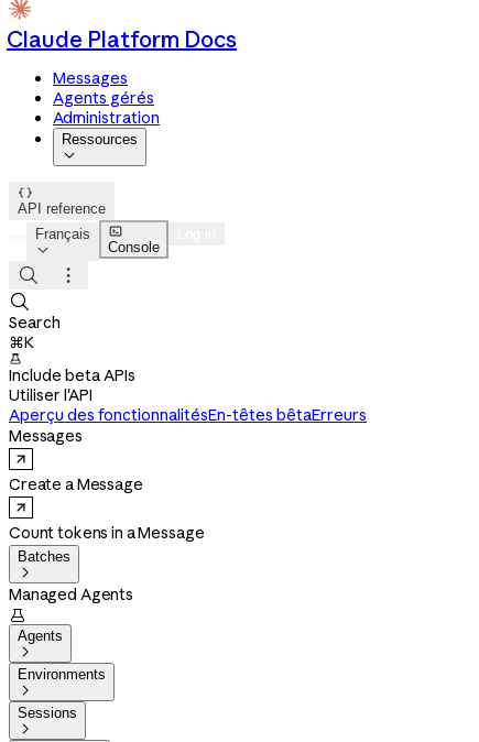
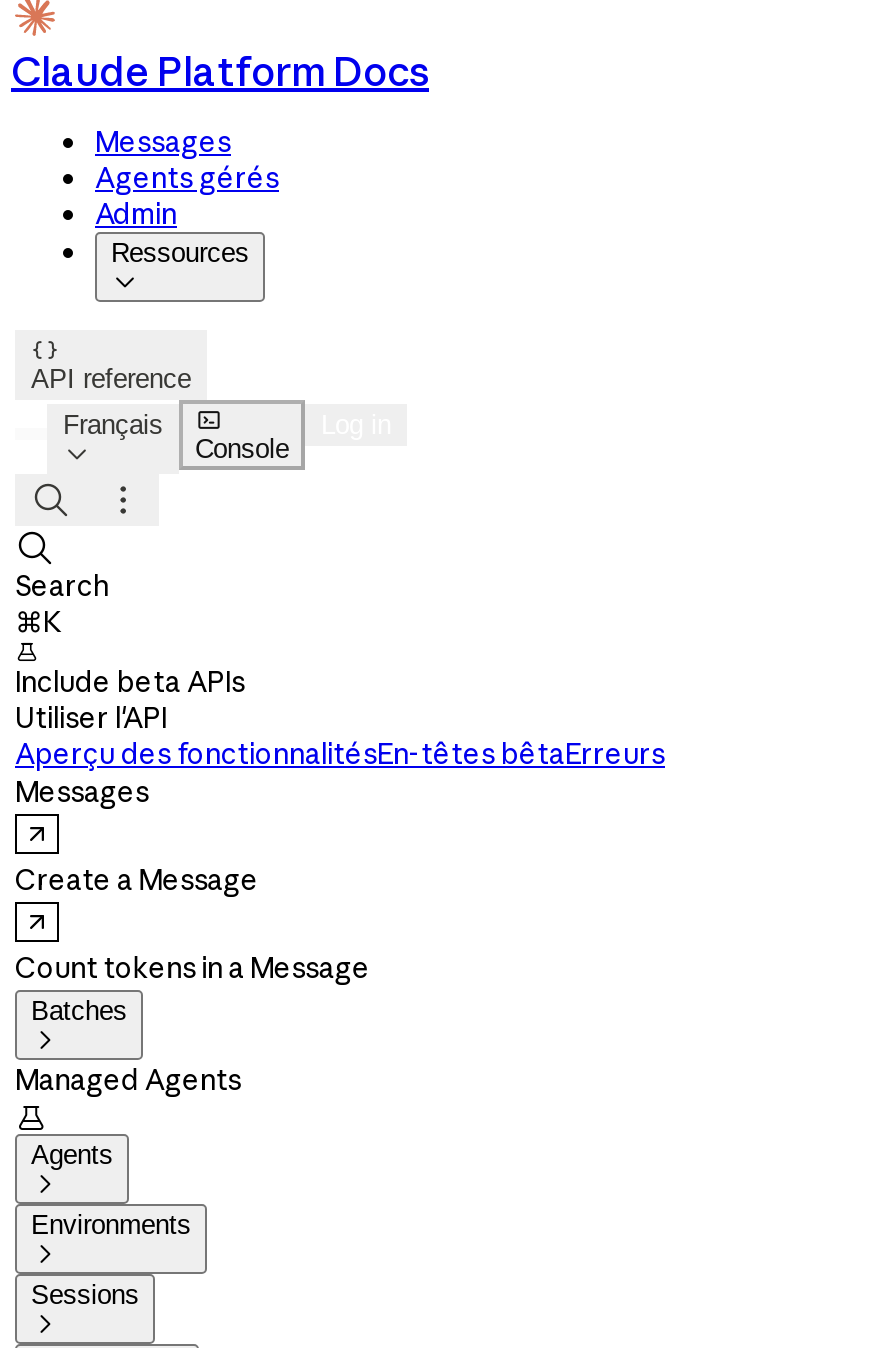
- Administration
+ Admin
